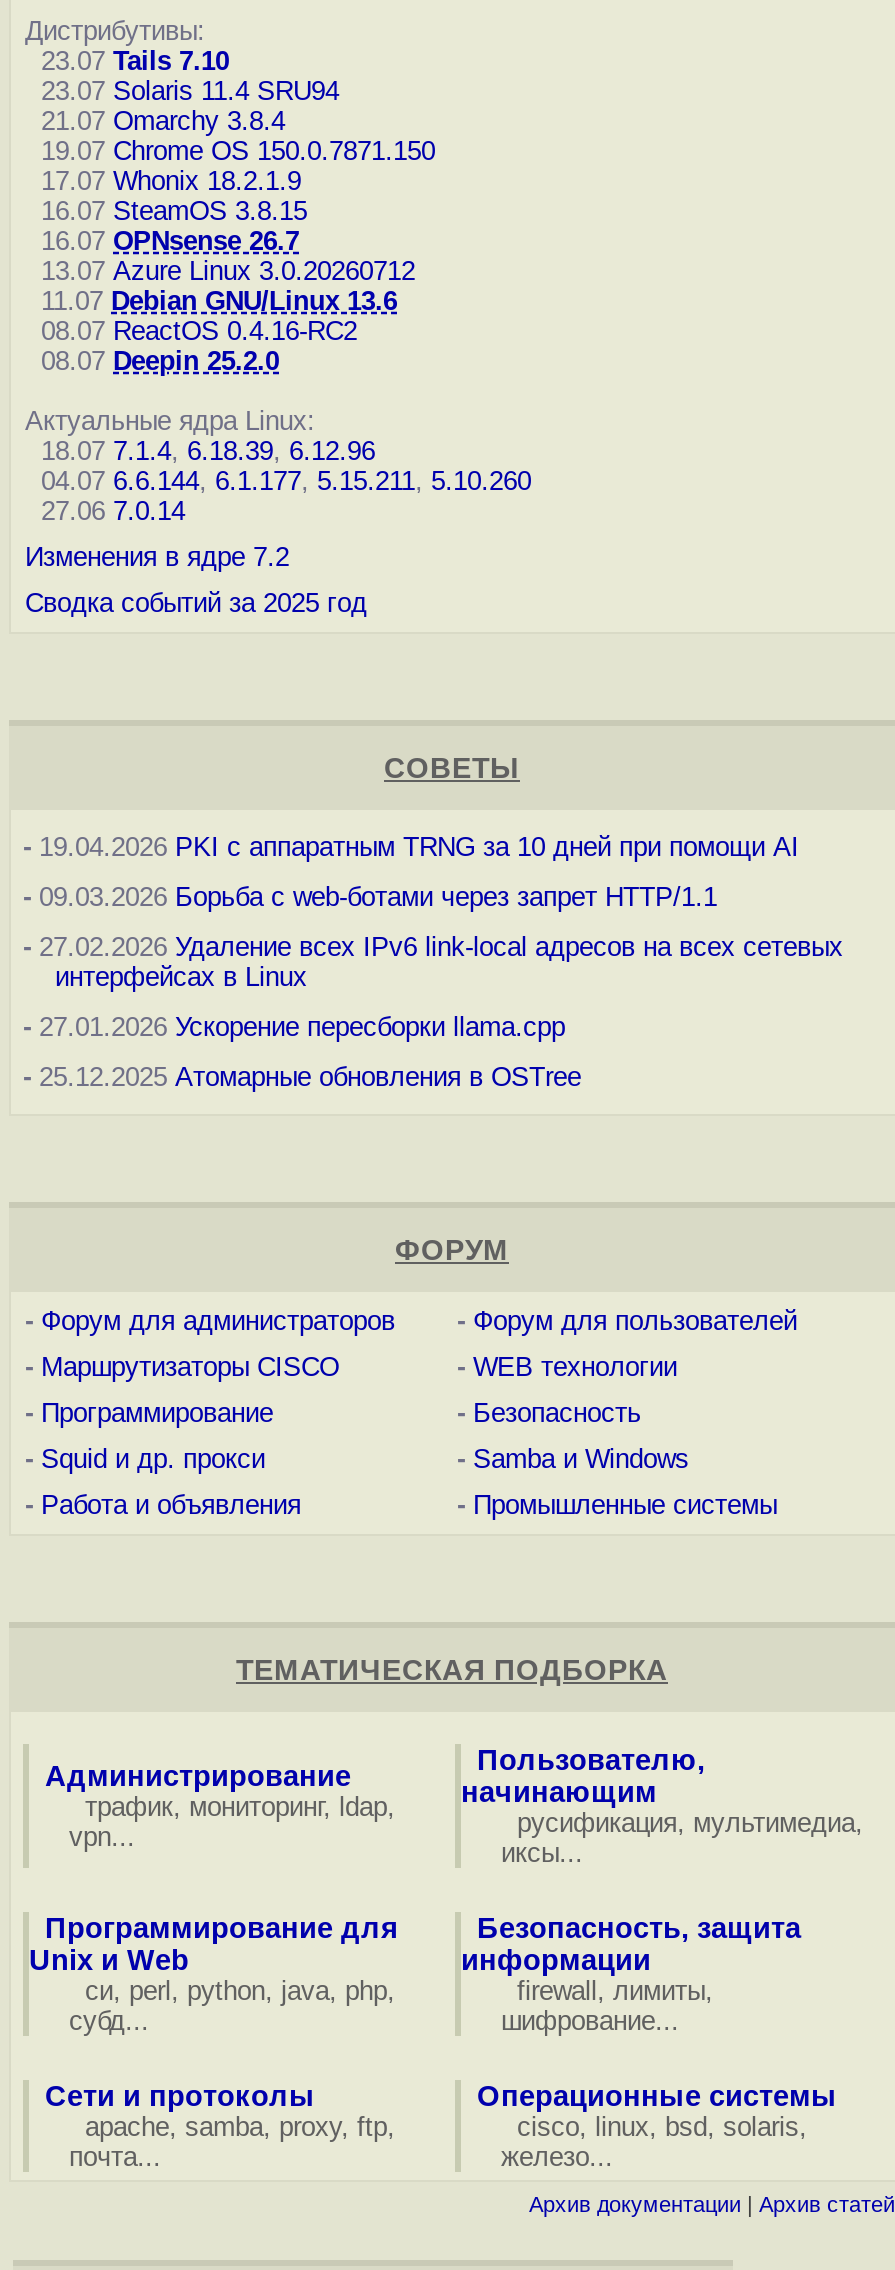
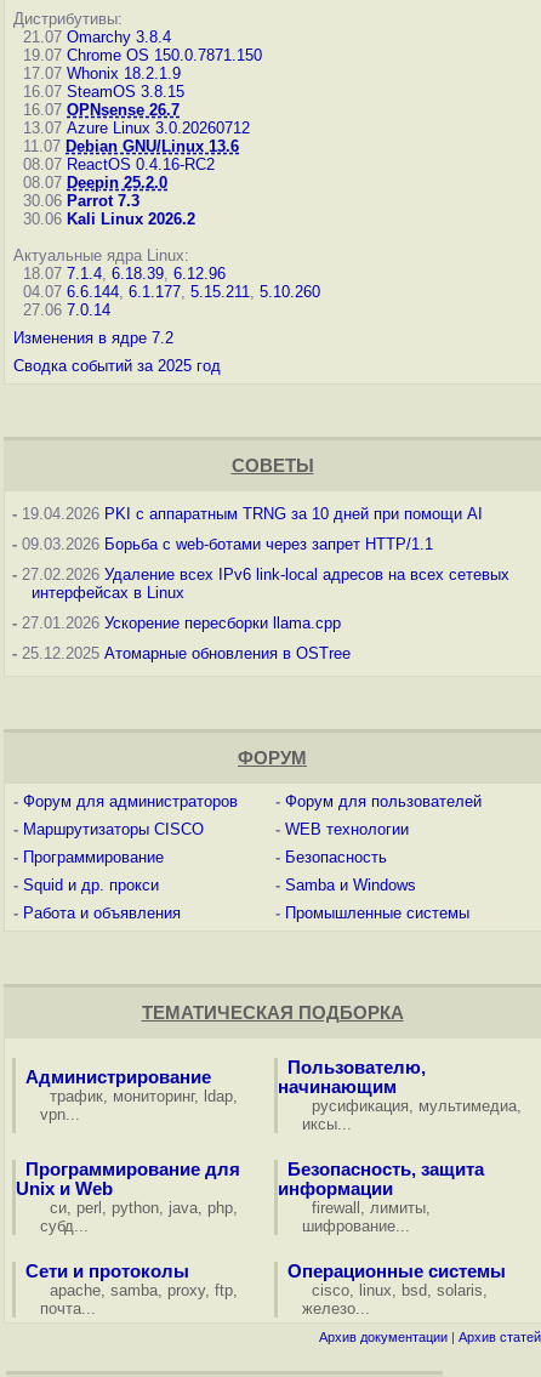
- 23.07 Tails 7.10
- 23.07 Solaris 11.4 SRU94

moved up: 21.07 Omarchy 3.8.4 | 19.07 Chrome OS 150.0.7871.150 | 17.07 Whonix 18.2.1.9 | ... | 08.07 ReactOS 0.4.16-RC2 | 08.07 Deepin 25.2.0

+ 30.06 Parrot 7.3
+ 30.06 Kali Linux 2026.2
